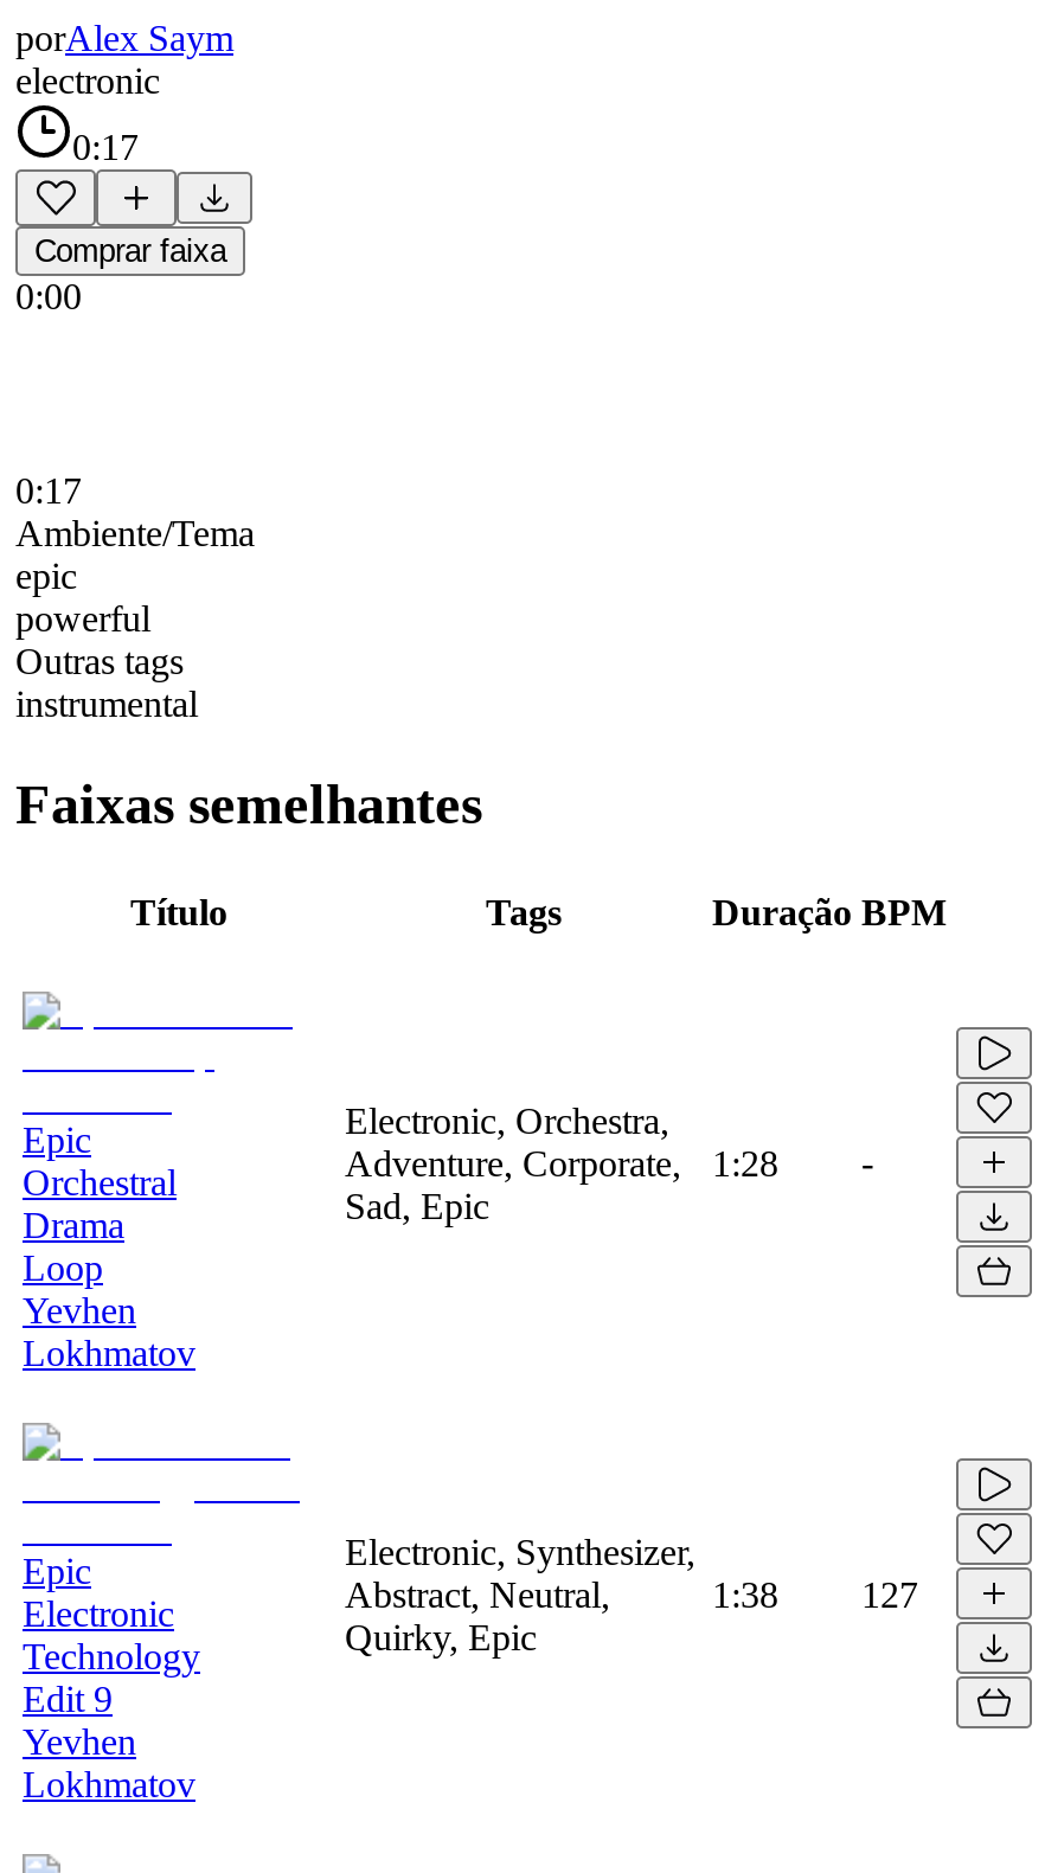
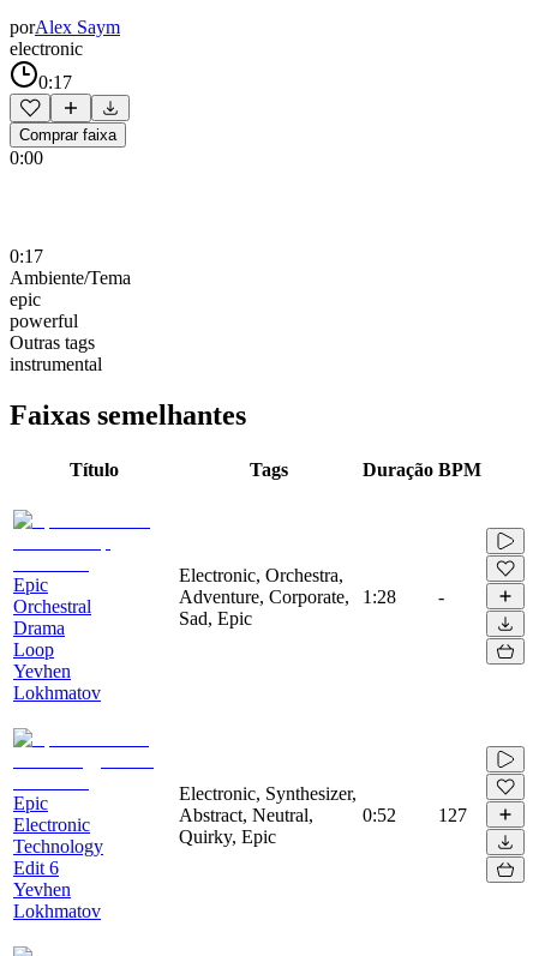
- 1:38
+ 0:52

- Edit 9
+ Edit 6
